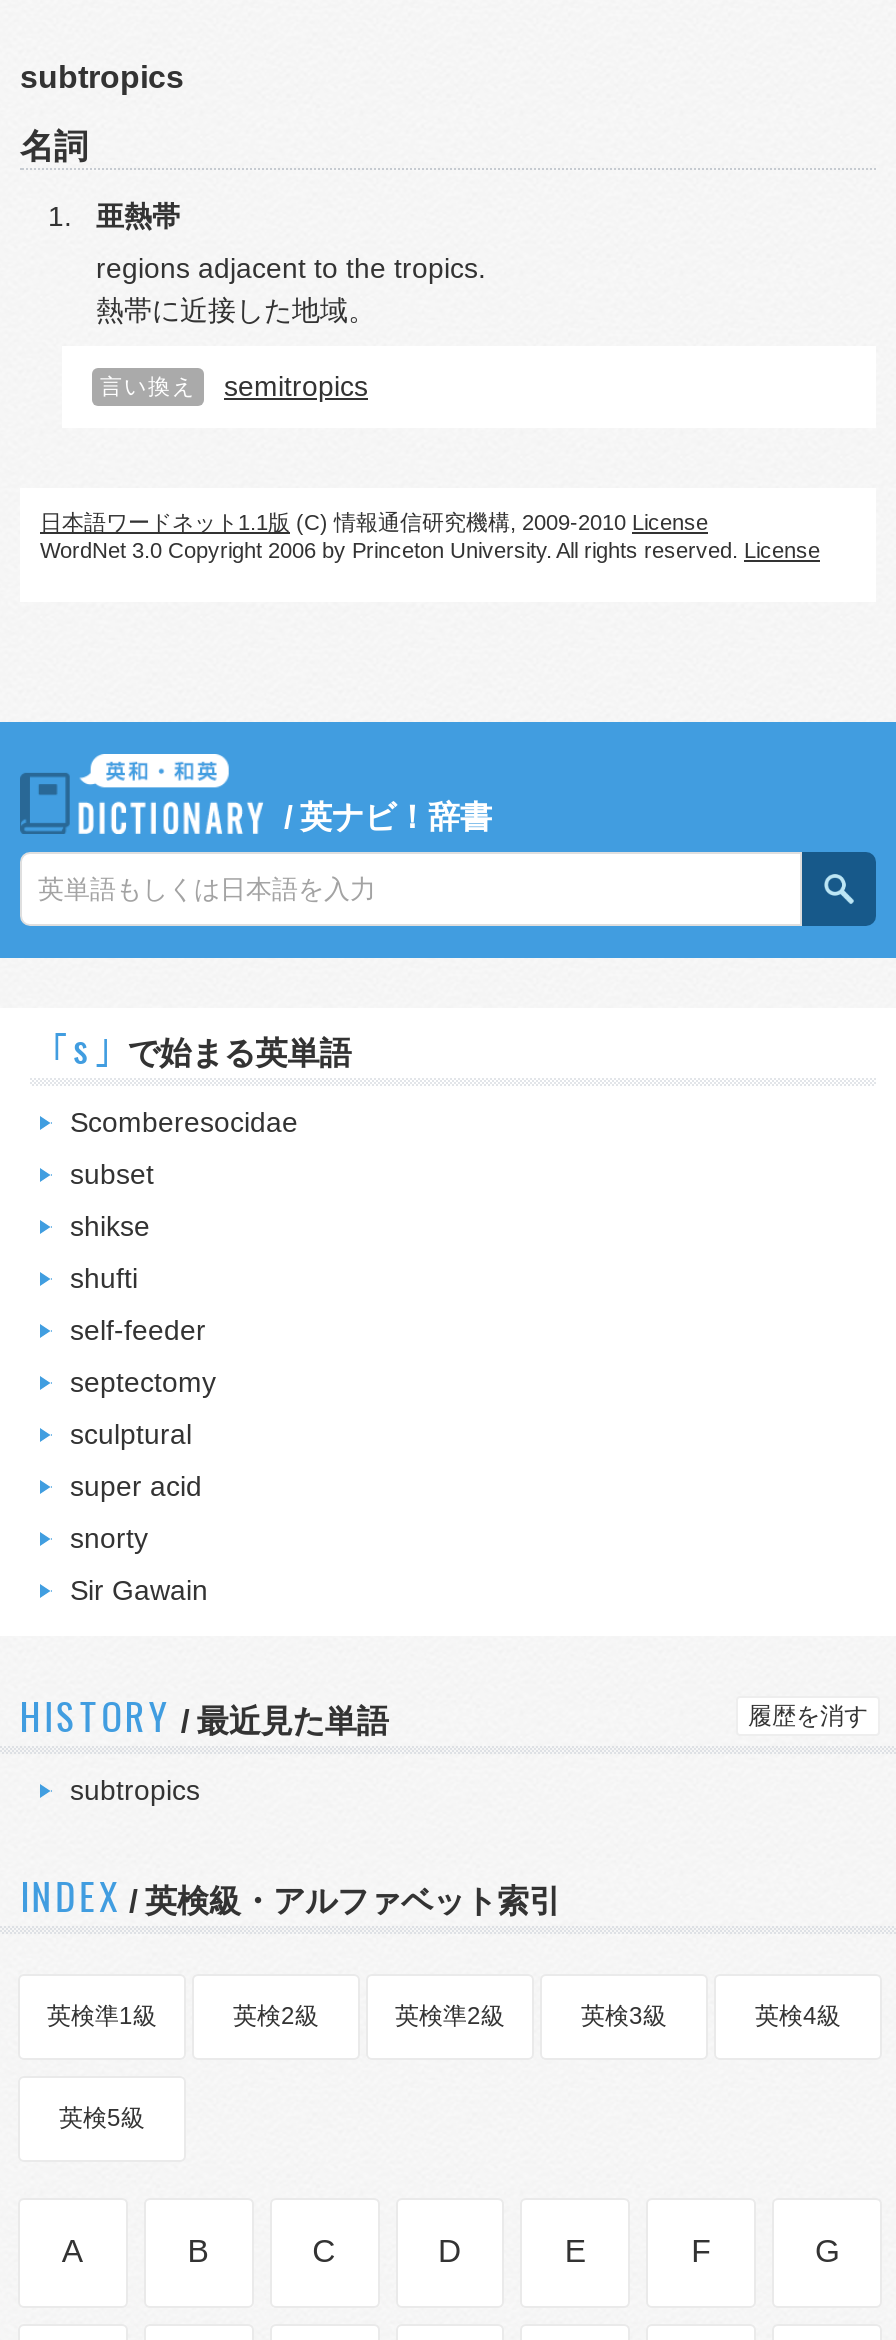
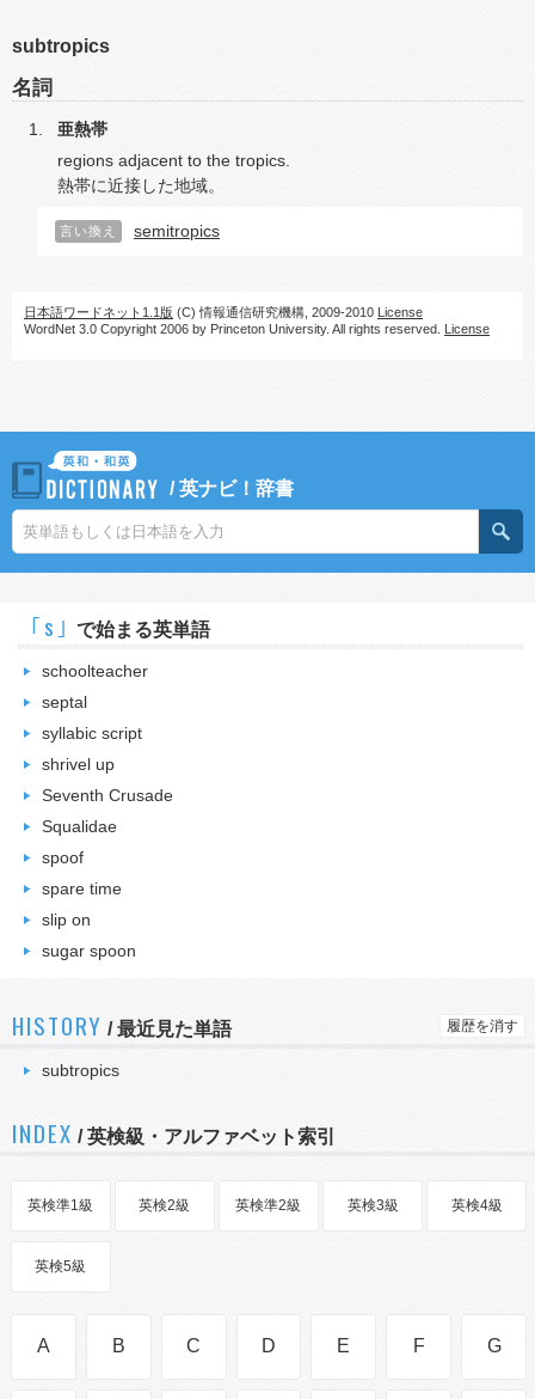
- Scomberesocidae
+ schoolteacher

- subset
+ septal

- shikse
+ syllabic script

- shufti
+ shrivel up

- self-feeder
+ Seventh Crusade

- septectomy
+ Squalidae

- sculptural
+ spoof

- super acid
+ spare time

- snorty
+ slip on

- Sir Gawain
+ sugar spoon
